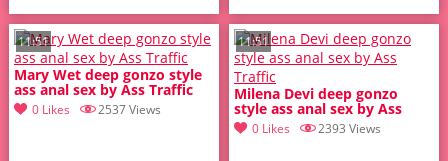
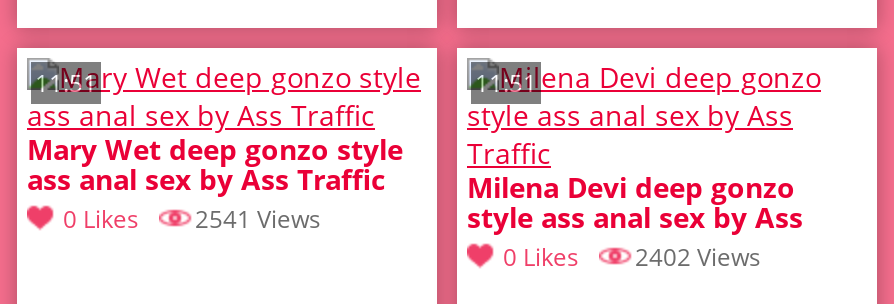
- 0 Likes 2537 Views
+ 0 Likes 2541 Views

- 2393 Views
+ 2402 Views
